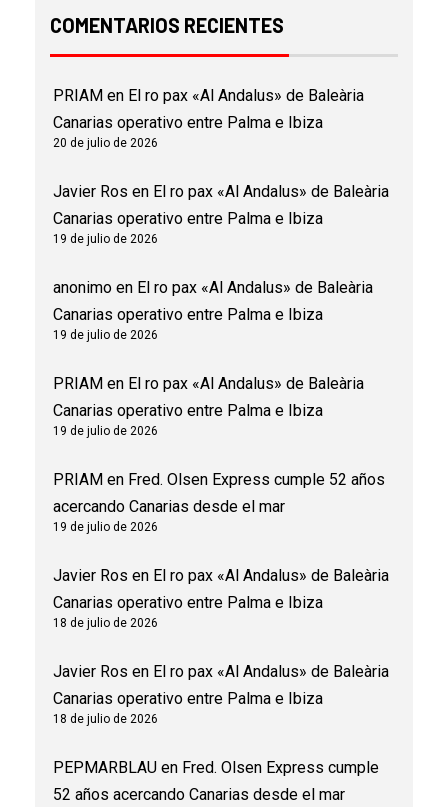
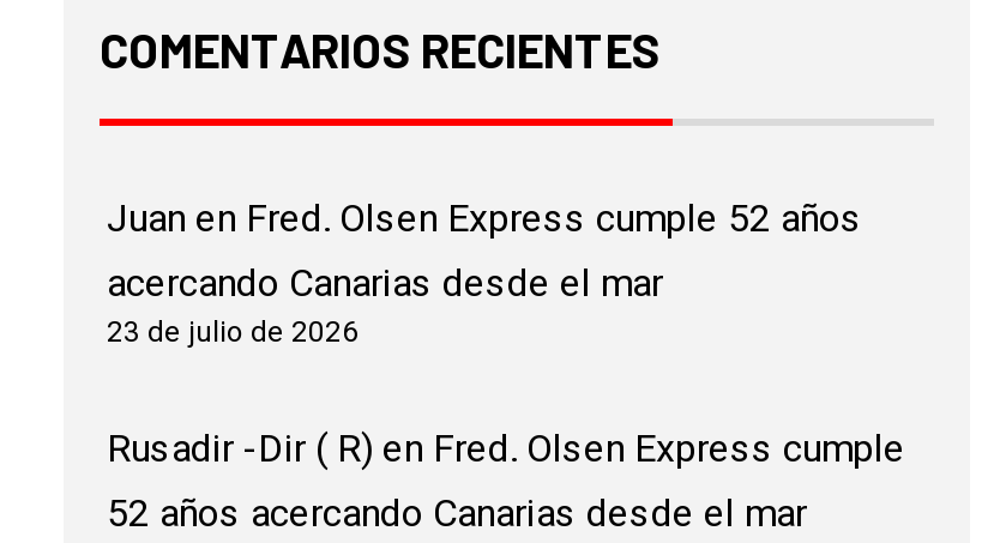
- PRIAM en El ro pax «Al Andalus» de Baleària
- Canarias operativo entre Palma e Ibiza
- 20 de julio de 2026
- Javier Ros en El ro pax «Al Andalus» de Baleària
- Canarias operativo entre Palma e Ibiza
- 19 de julio de 2026
- anonimo en El ro pax «Al Andalus» de Baleària
- Canarias operativo entre Palma e Ibiza
- 19 de julio de 2026
- PRIAM en El ro pax «Al Andalus» de Baleària
- Canarias operativo entre Palma e Ibiza
- 19 de julio de 2026
- PRIAM en Fred. Olsen Express cumple 52 años
+ Juan en Fred. Olsen Express cumple 52 años

- 19 de julio de 2026
- Javier Ros en El ro pax «Al Andalus» de Baleària
- Canarias operativo entre Palma e Ibiza
- 18 de julio de 2026
- Javier Ros en El ro pax «Al Andalus» de Baleària
- Canarias operativo entre Palma e Ibiza
- 18 de julio de 2026
- PEPMARBLAU en Fred. Olsen Express cumple
+ 23 de julio de 2026
+ Rusadir -Dir ( R) en Fred. Olsen Express cumple
